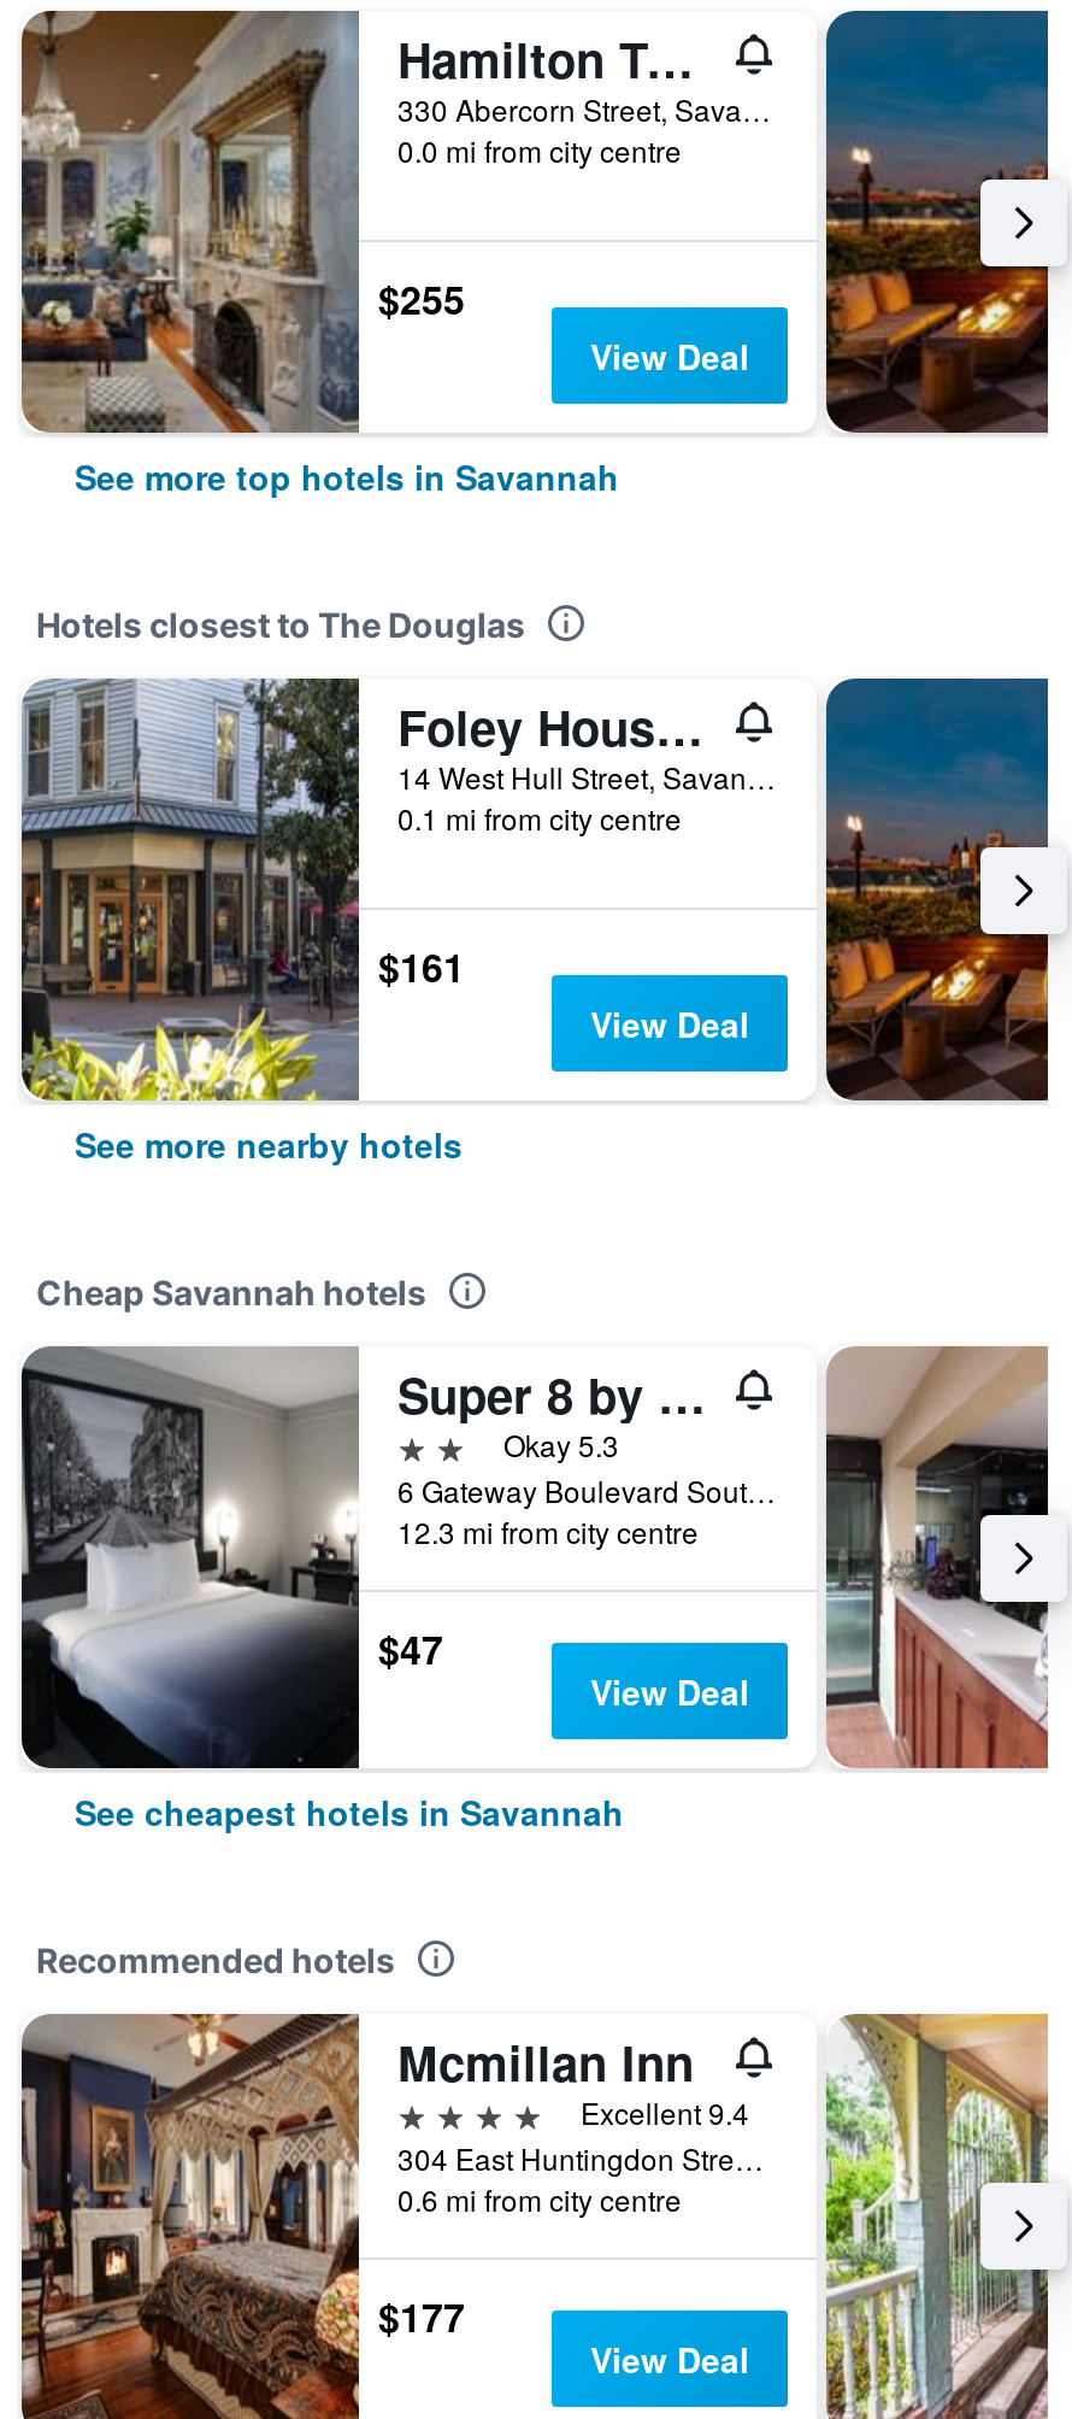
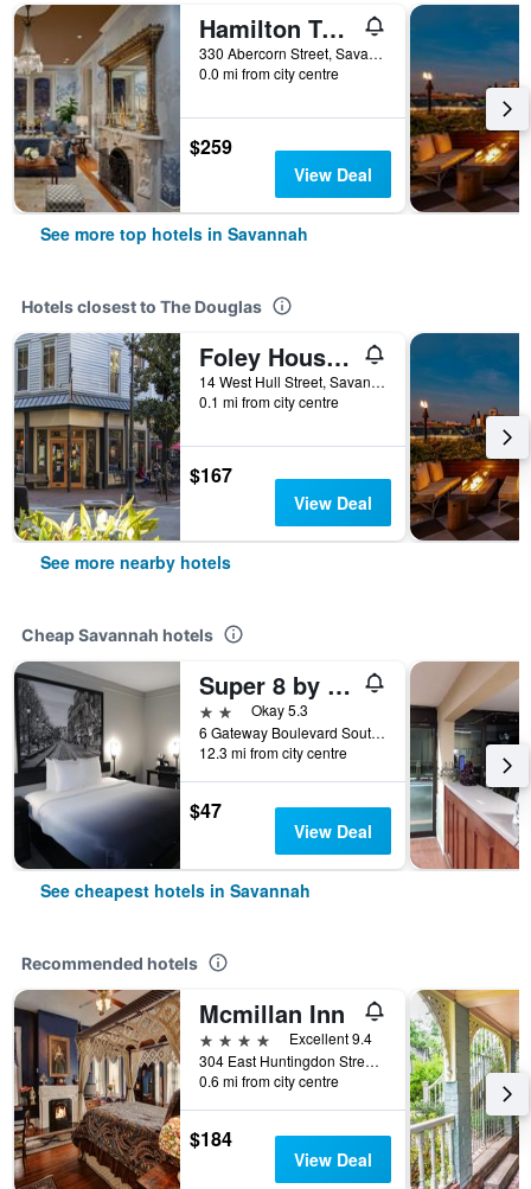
- $255
+ $259

- $161
+ $167

- $177
+ $184
